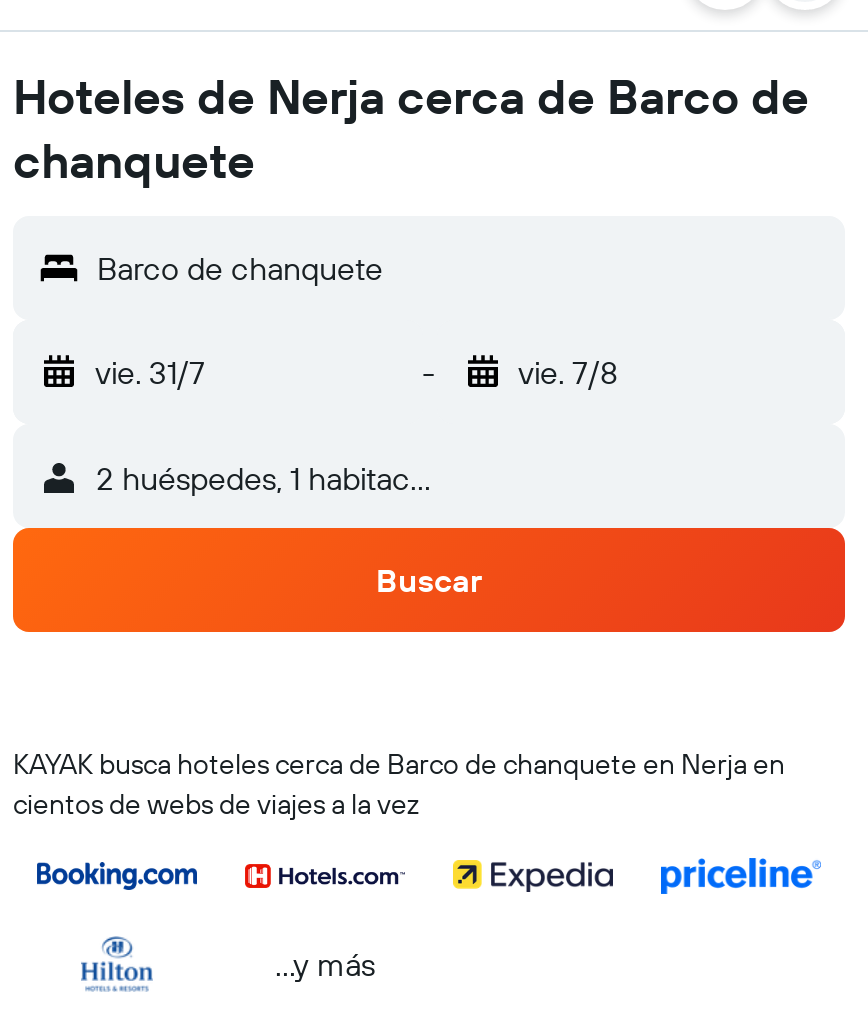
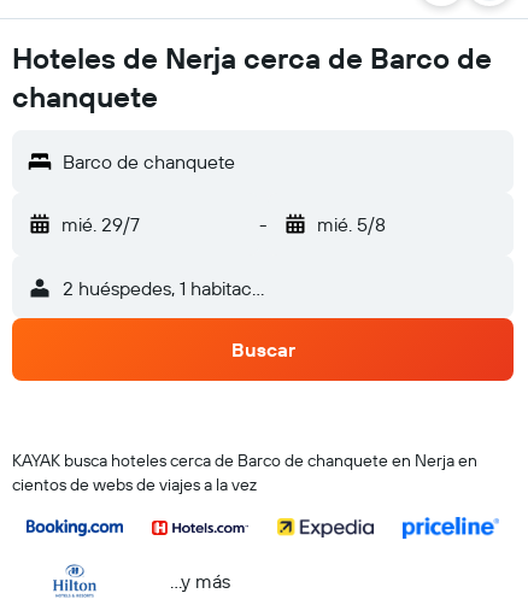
- vie. 31/7
+ mié. 29/7

- vie. 7/8
+ mié. 5/8
